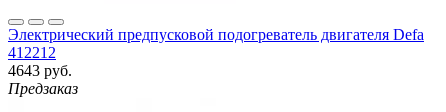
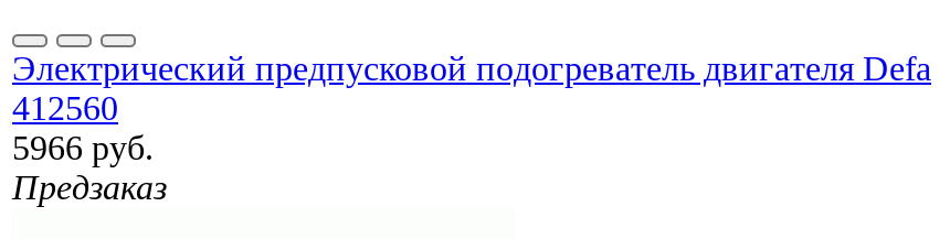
- 412212
+ 412560

- 4643 руб.
+ 5966 руб.
